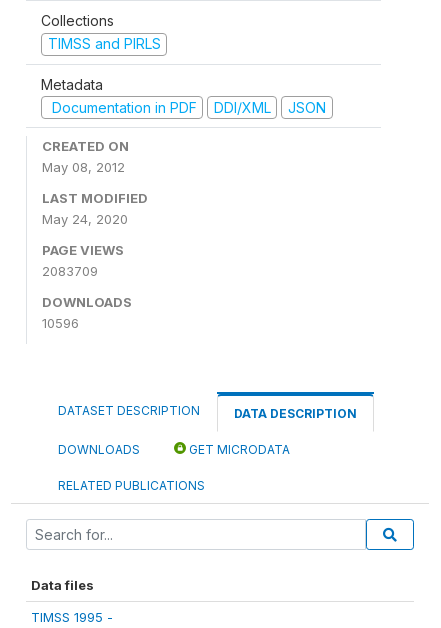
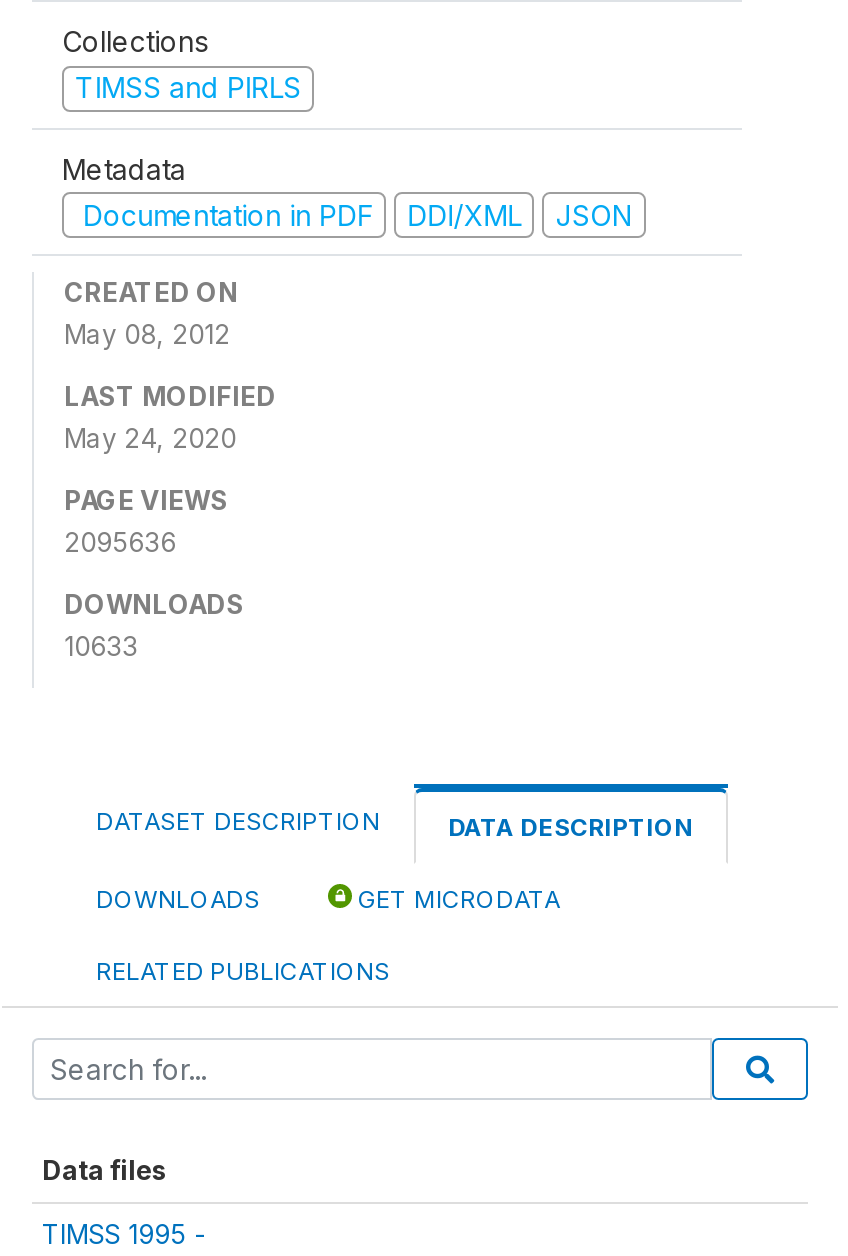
- 2083709
+ 2095636

- 10596
+ 10633
